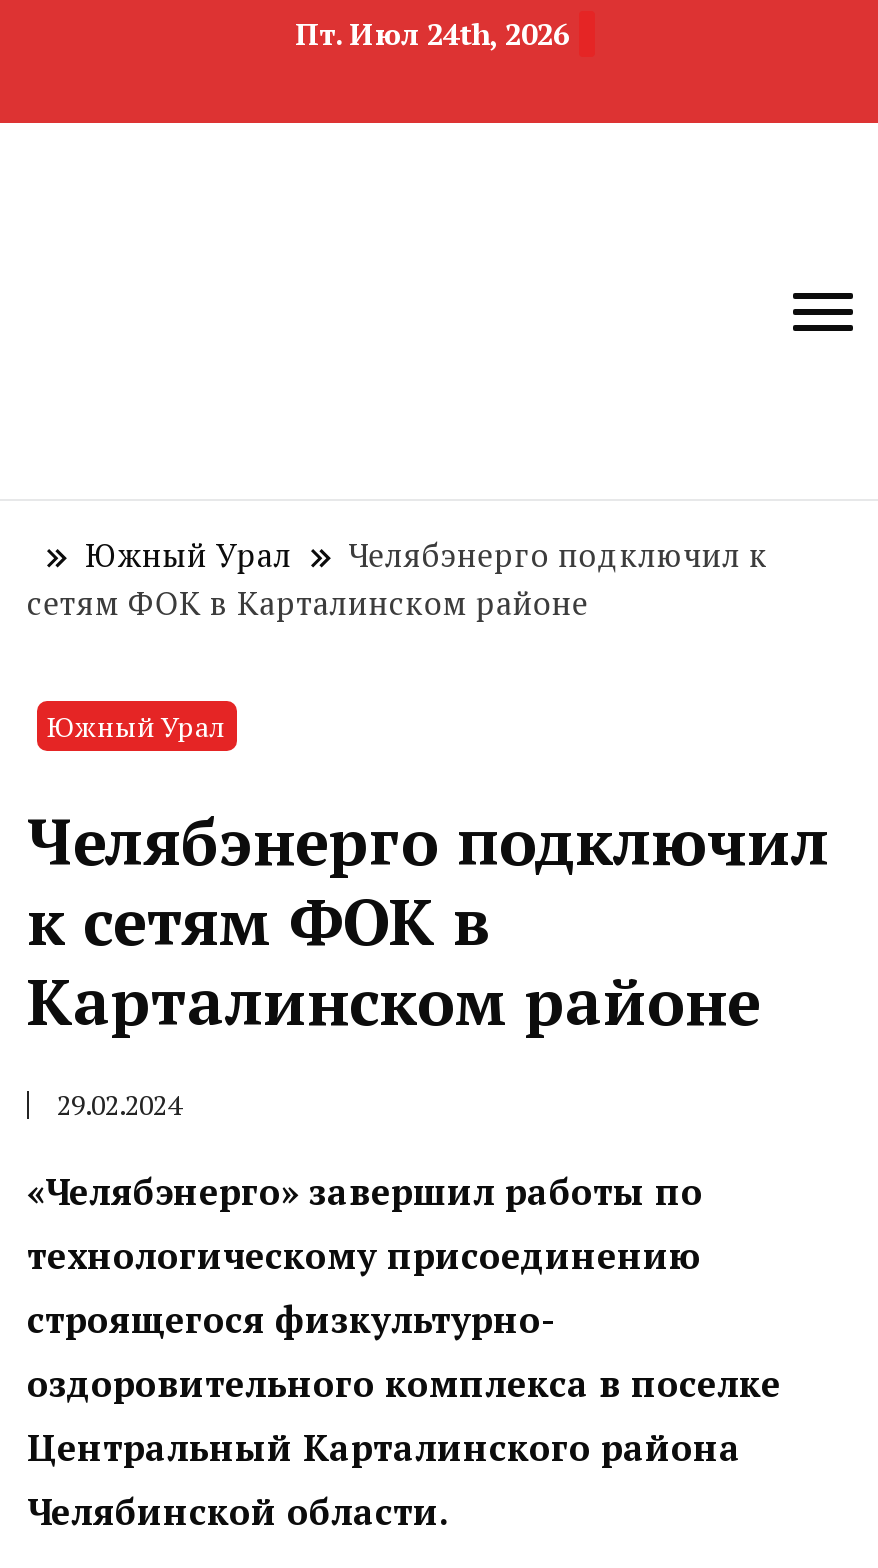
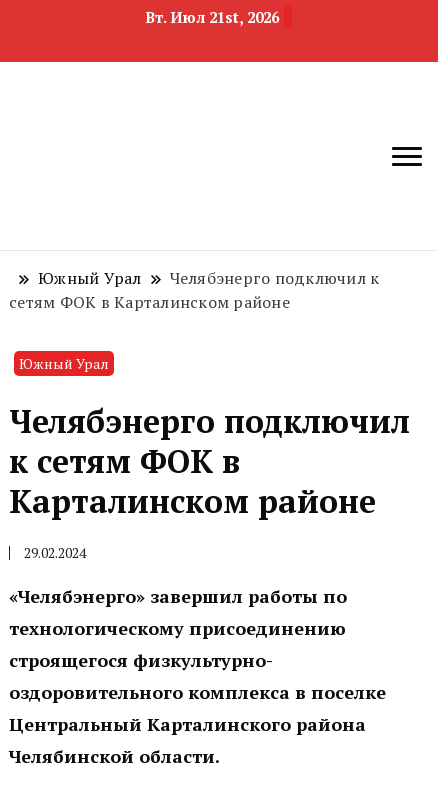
- Пт. Июл 24th, 2026
+ Вт. Июл 21st, 2026
